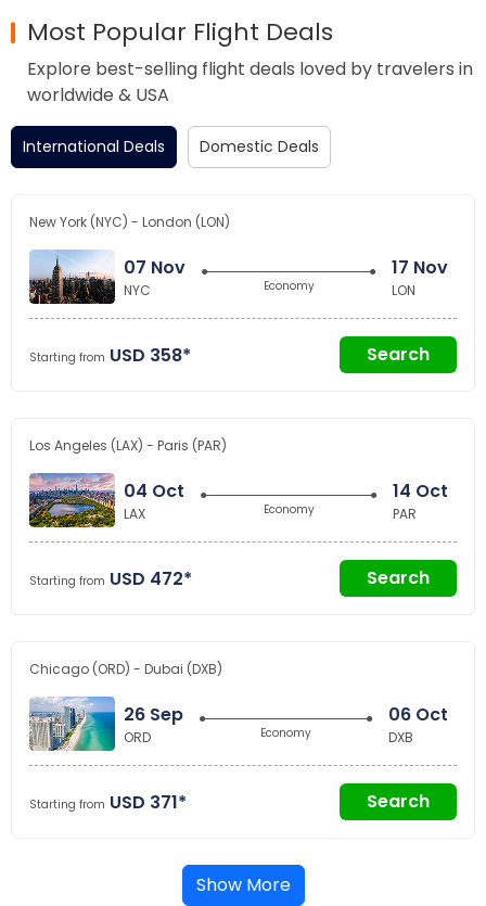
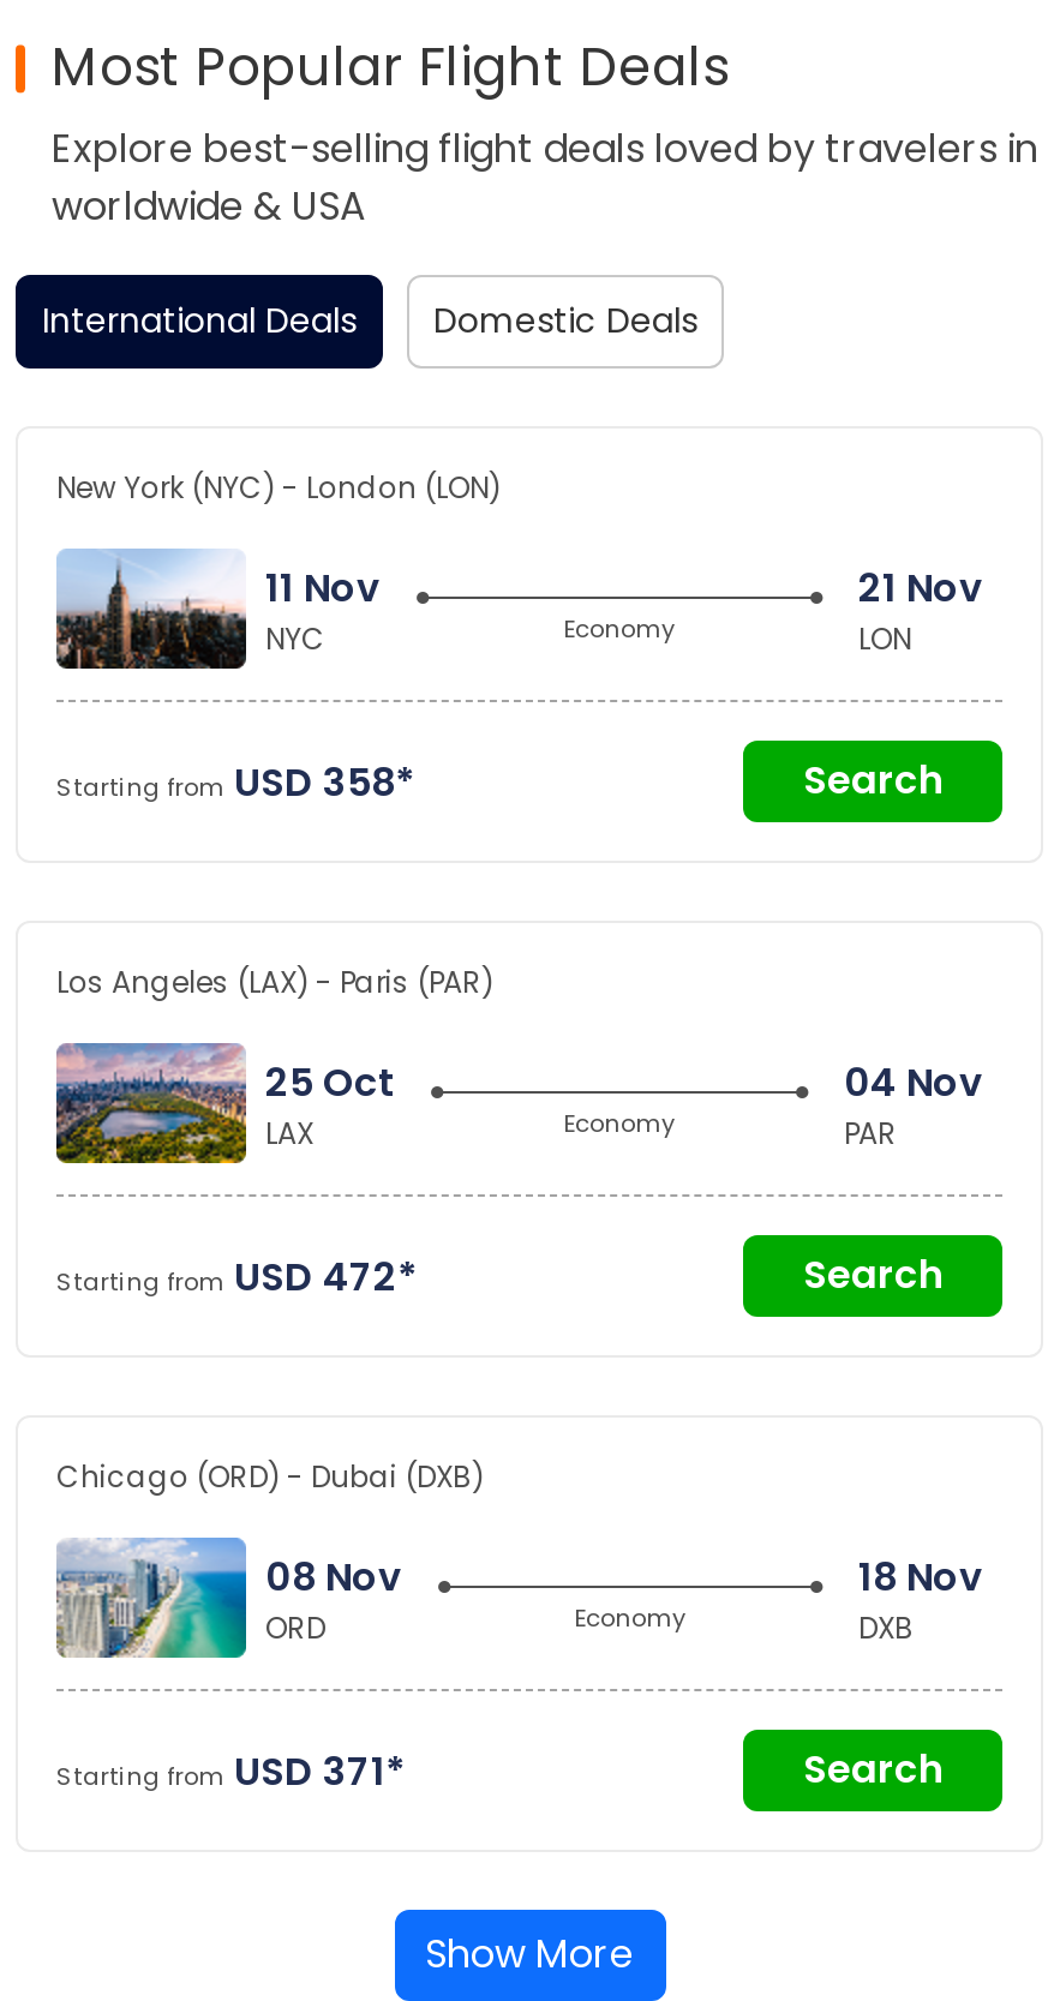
- 07 Nov
+ 11 Nov

- 17 Nov
+ 21 Nov

- 04 Oct
+ 25 Oct

- 14 Oct
+ 04 Nov

- 26 Sep
+ 08 Nov

- 06 Oct
+ 18 Nov
